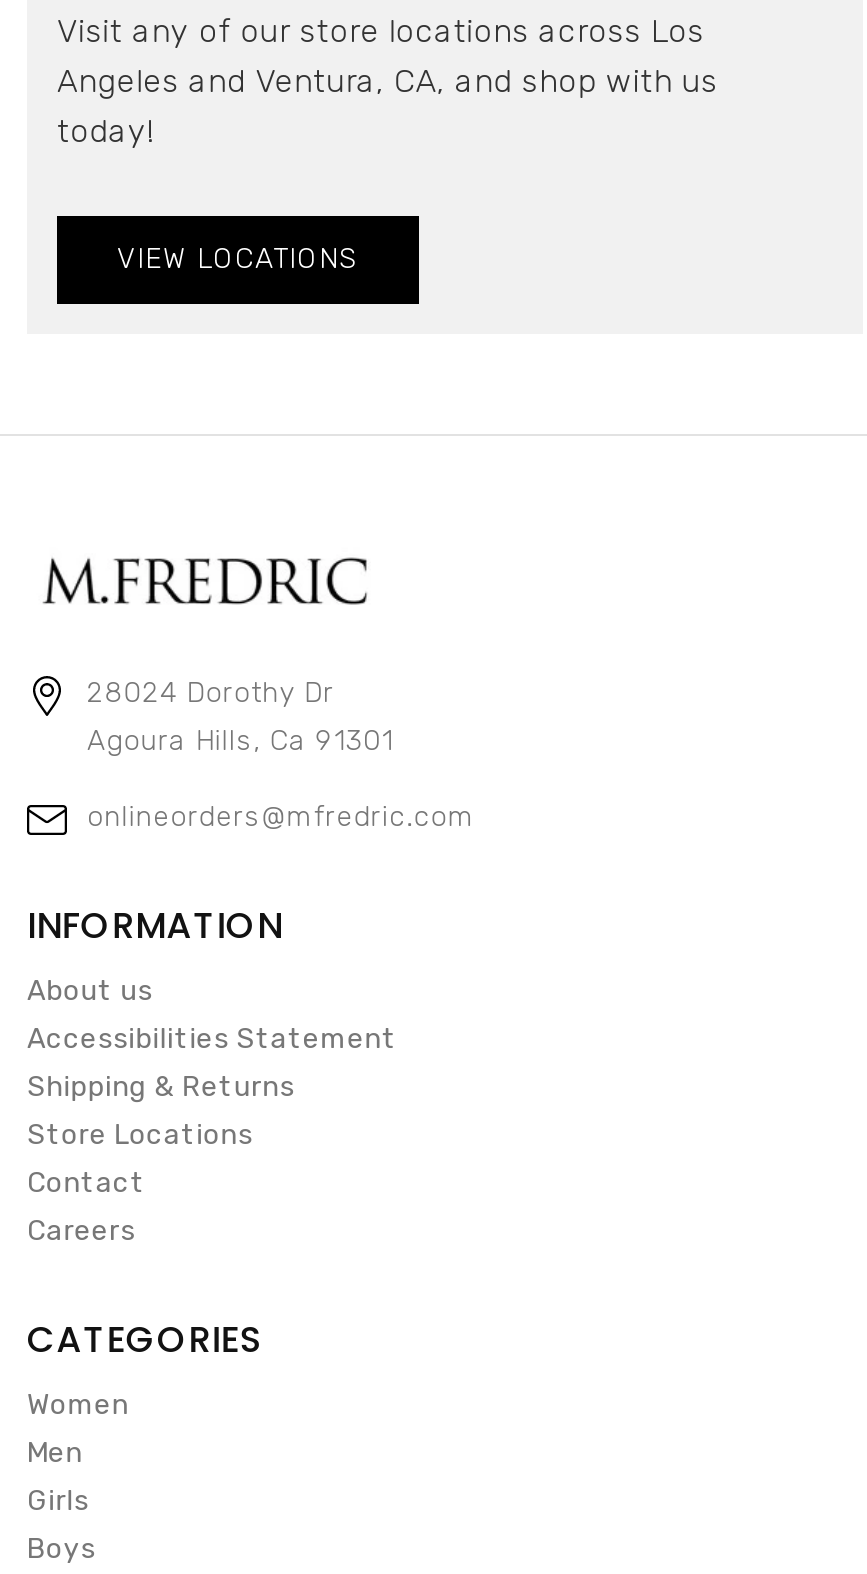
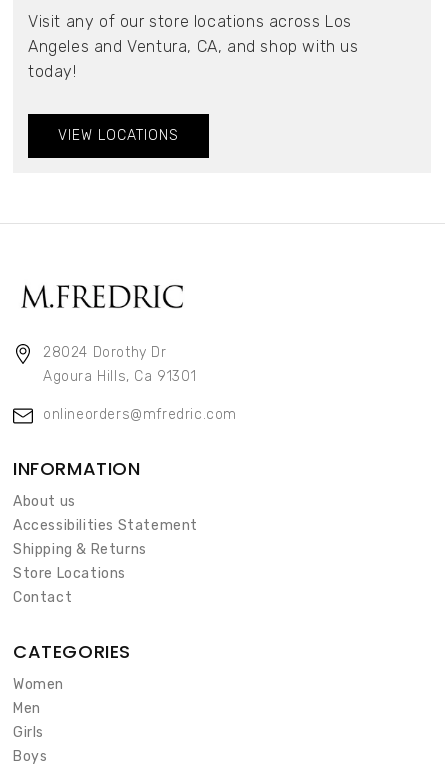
- Careers
